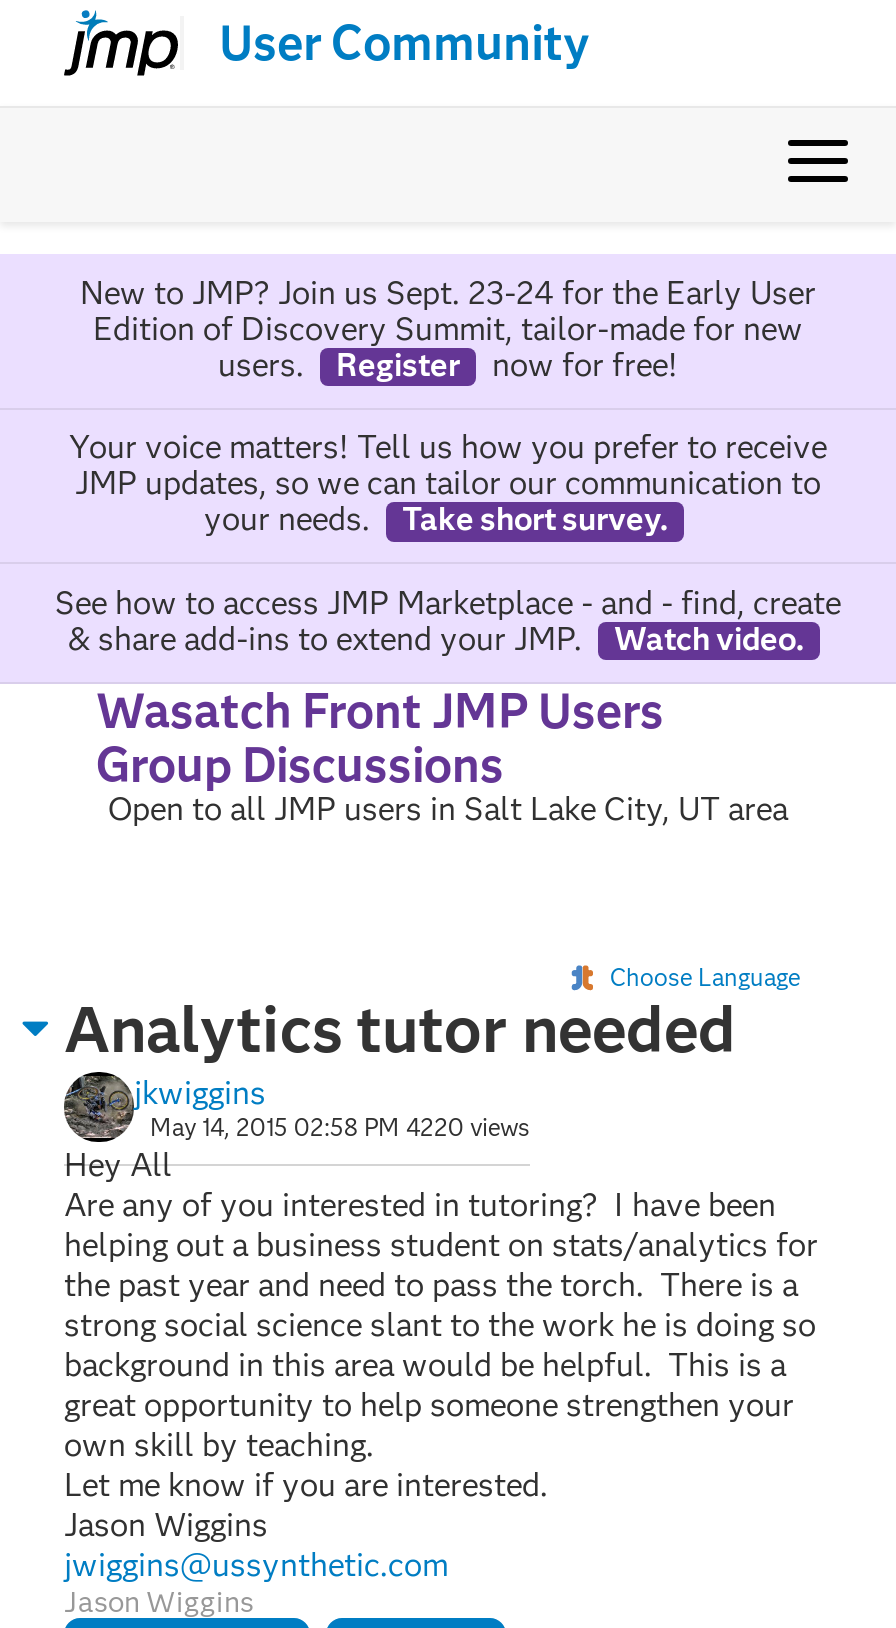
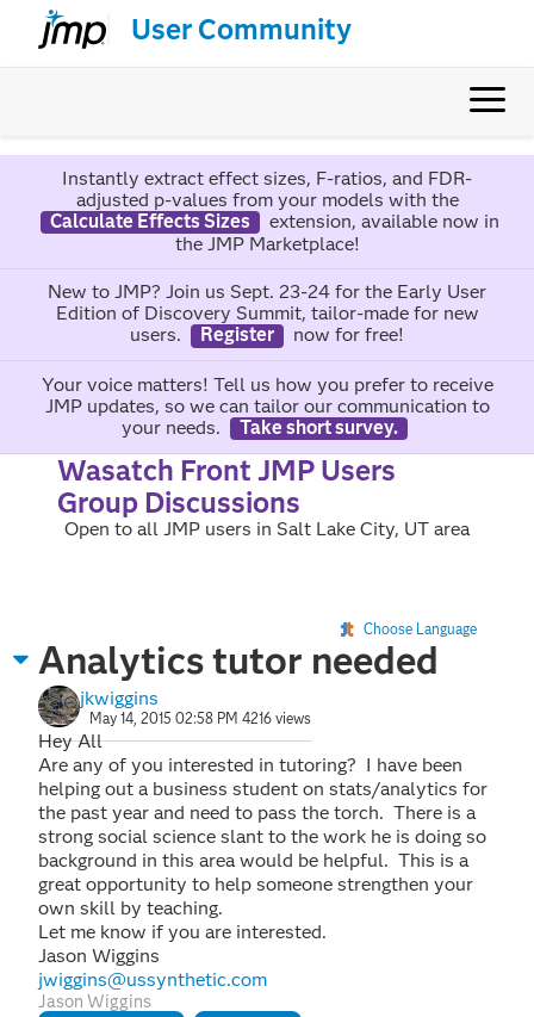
+ Instantly extract effect sizes, F-ratios, and FDR-
+ adjusted p-values from your models with the
+ Calculate Effects Sizes
+ extension, available now in
+ the JMP Marketplace!

moved down: New to JMP? Join us Sept. 23-24 for the Early User | Edition of Discovery Summit, tailor-made for new | users. | ... | your needs. | Take short survey.

- See how to access JMP Marketplace - and - find, create
- & share add-ins to extend your JMP.
- Watch video.

- May 14, 2015 02:58 PM 4220 views
+ May 14, 2015 02:58 PM 4216 views
